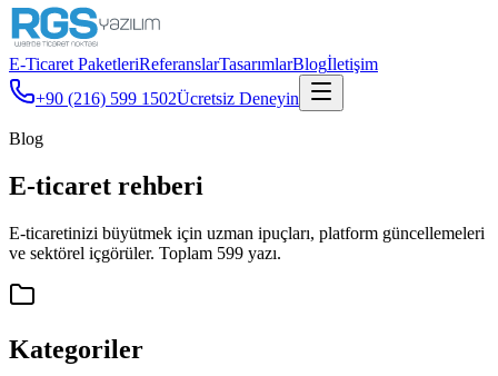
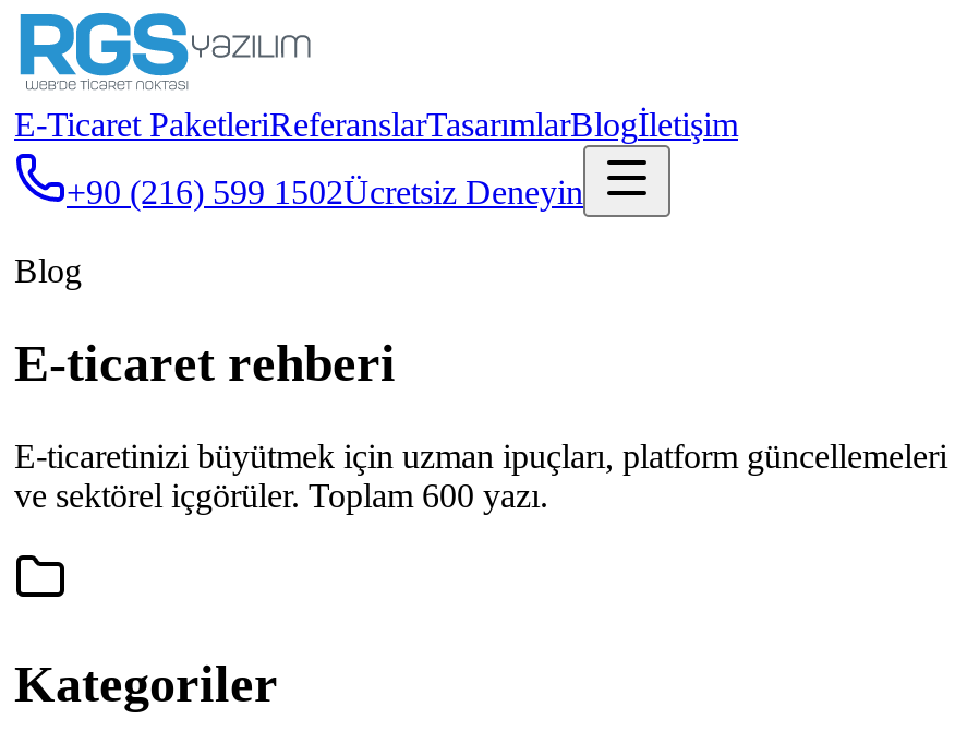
- ve sektörel içgörüler. Toplam 599 yazı.
+ ve sektörel içgörüler. Toplam 600 yazı.
